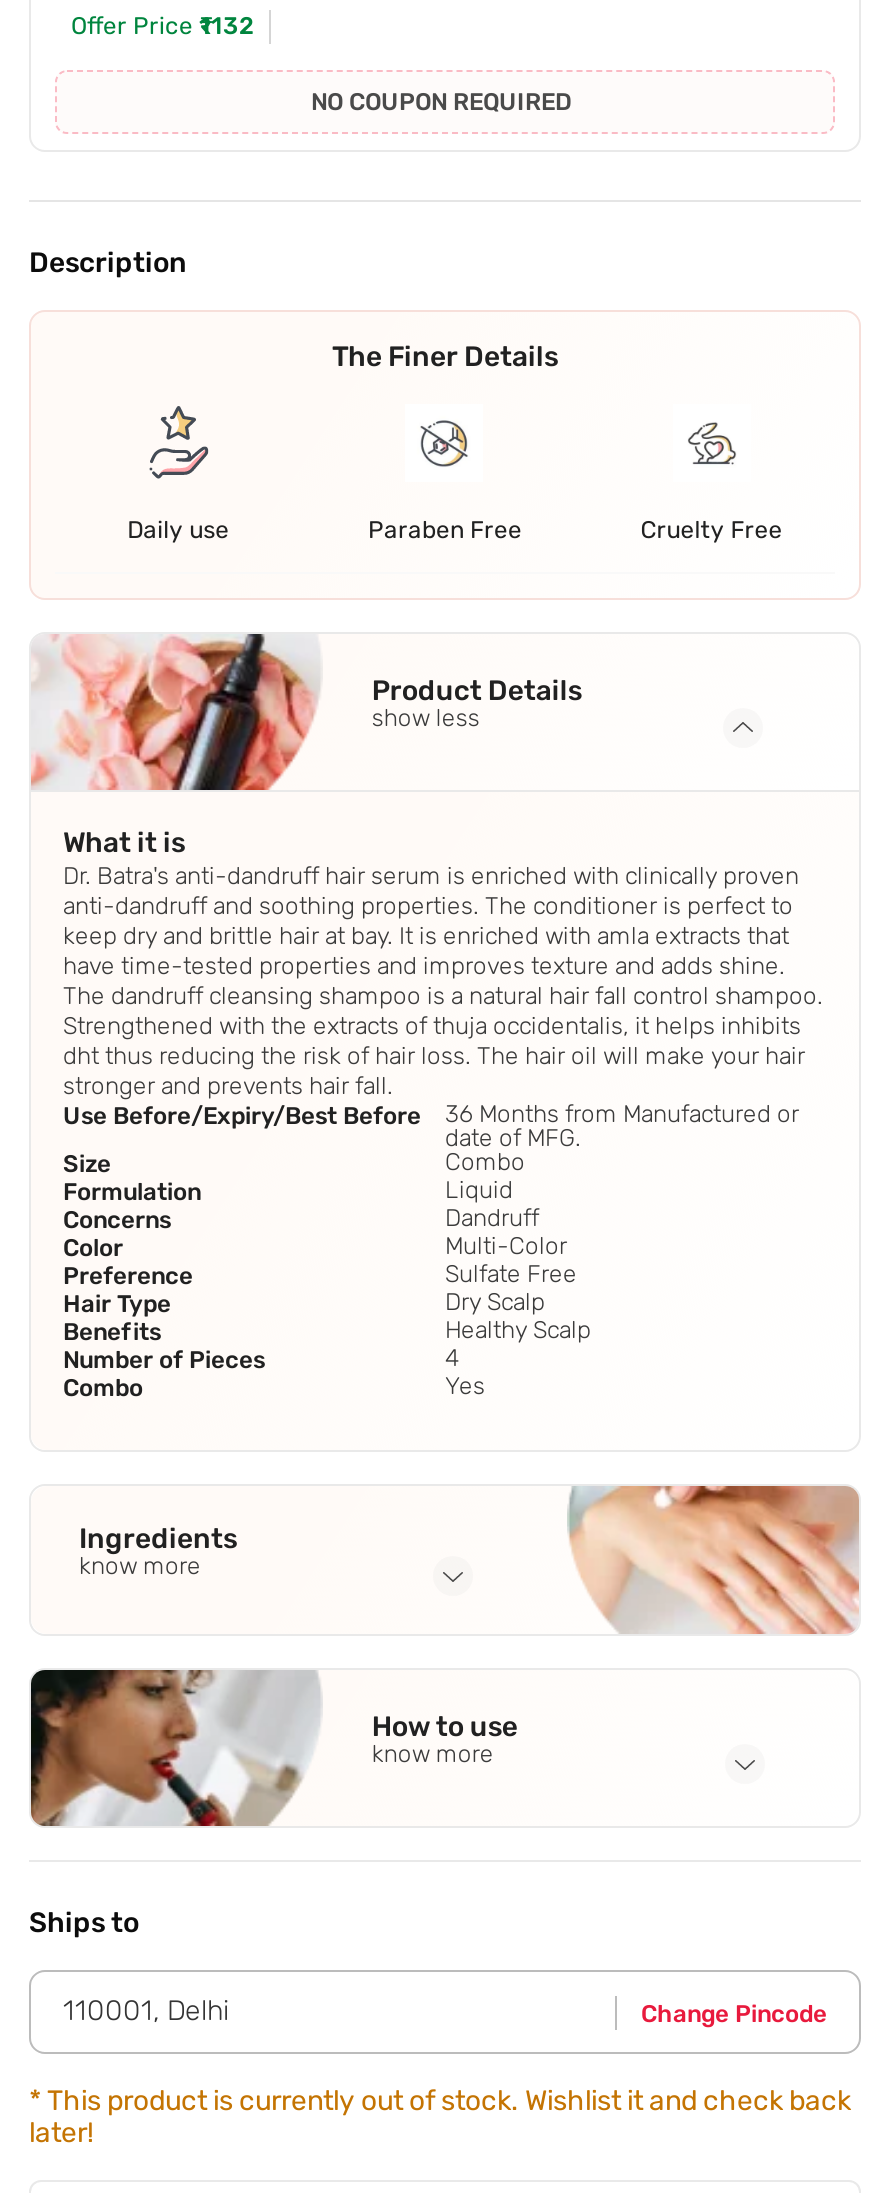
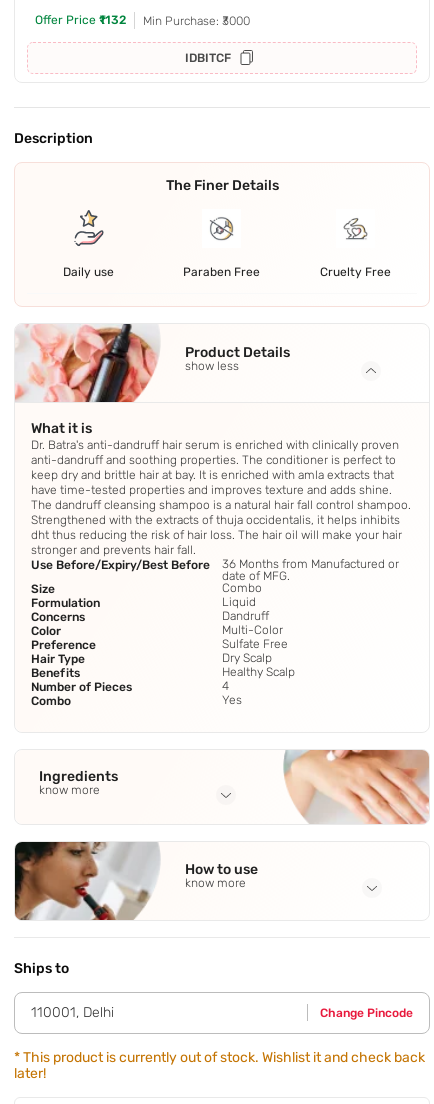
- NO COUPON REQUIRED
+ Min Purchase: ₹3000
+ IDBITCF
